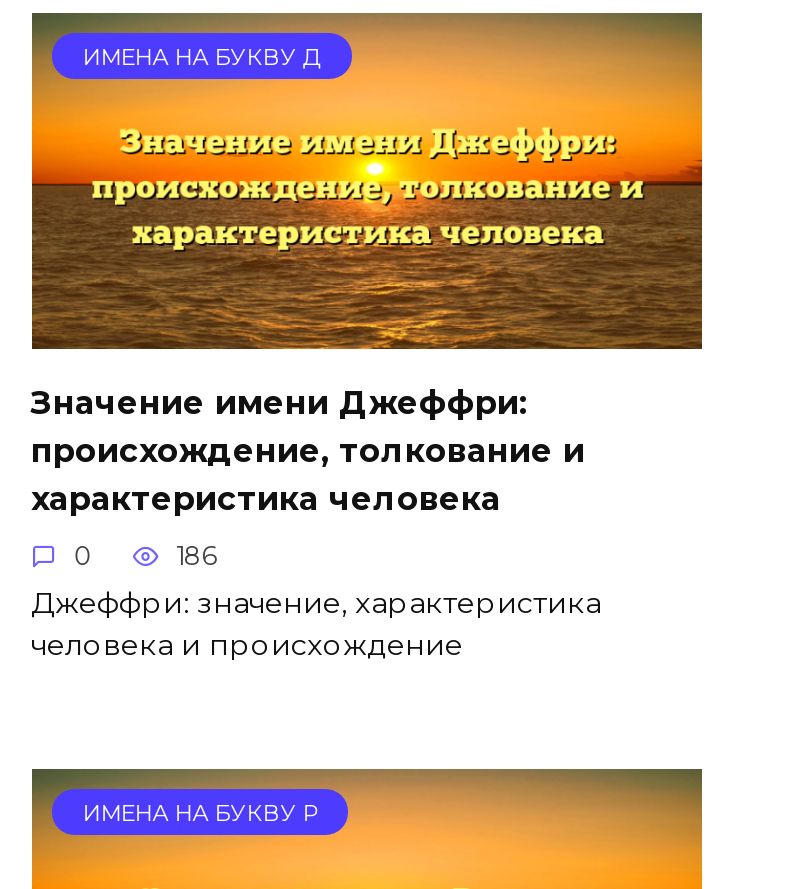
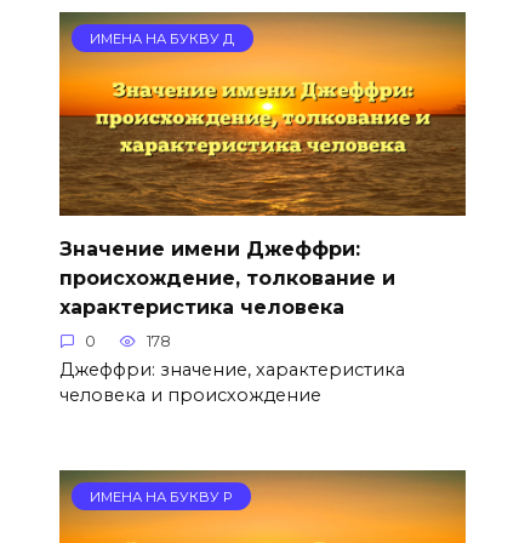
- 186
+ 178
